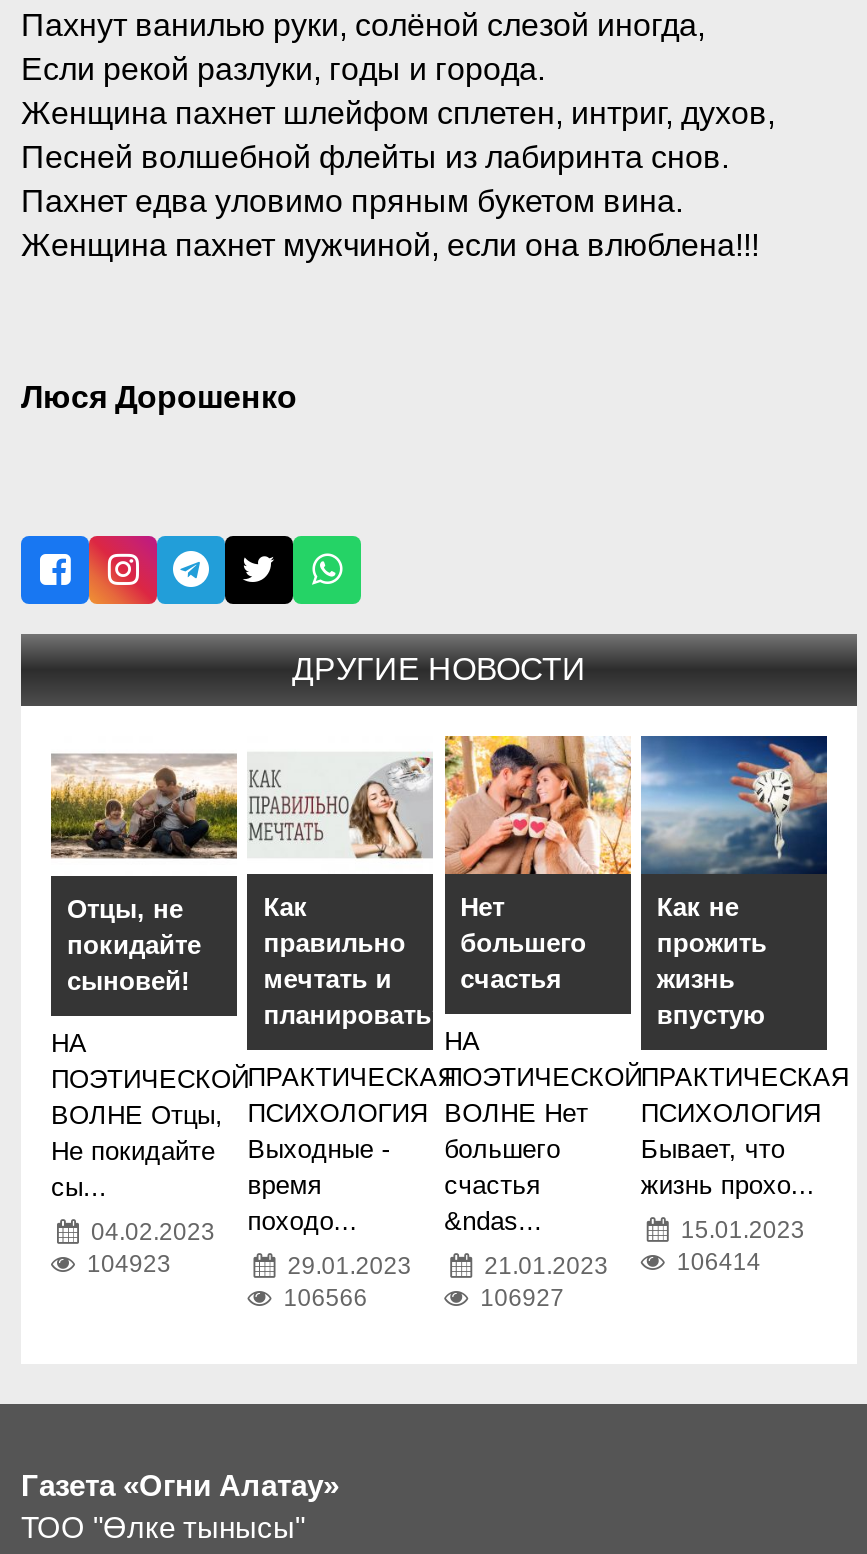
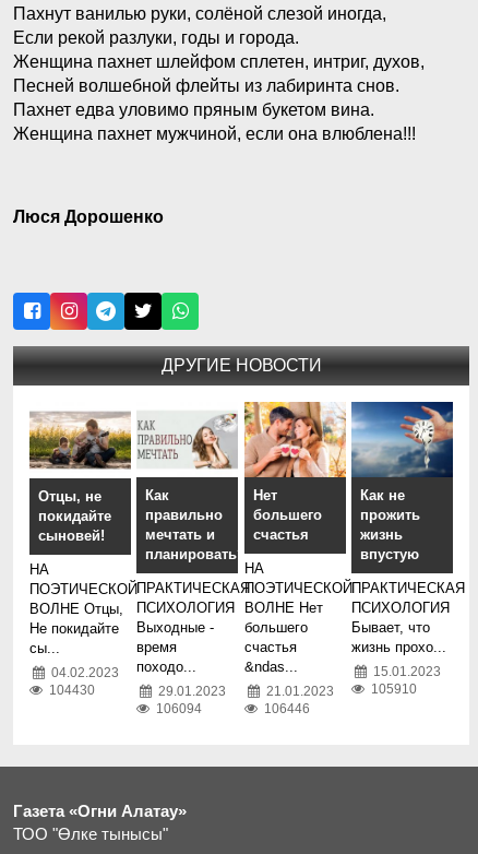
- 104923
+ 104430

- 29.01.2023 21.01.2023 106414
+ 29.01.2023 21.01.2023 105910

- 106566
+ 106094

- 106927
+ 106446
